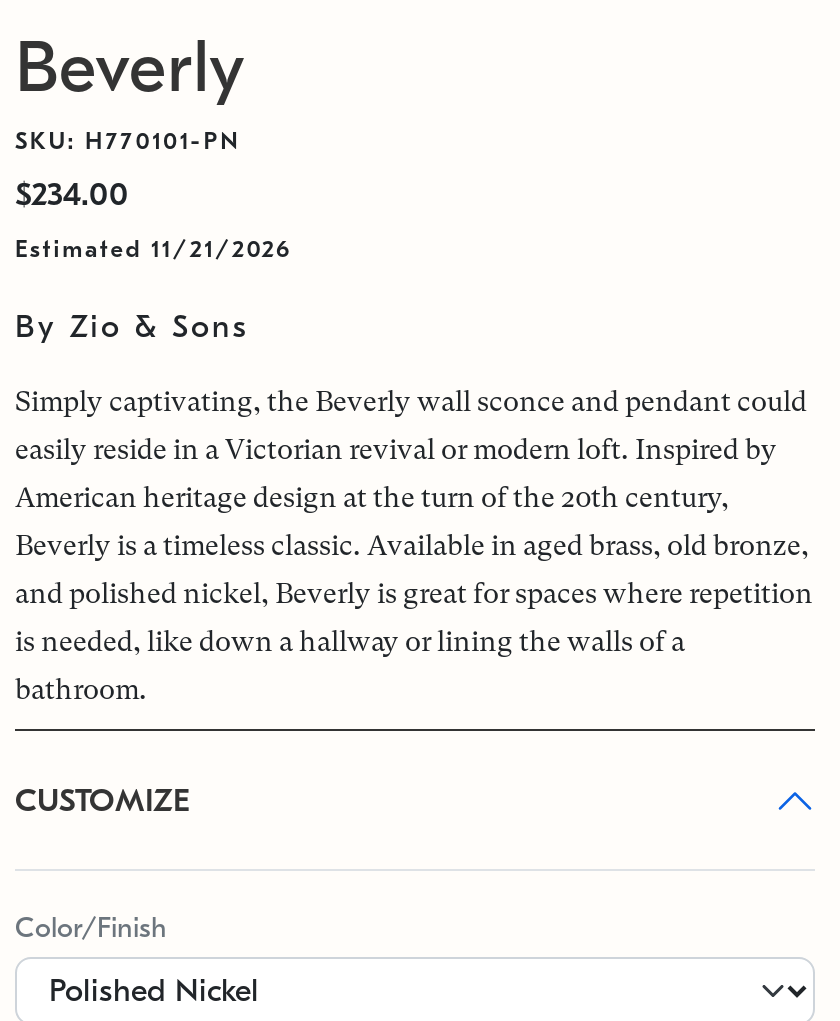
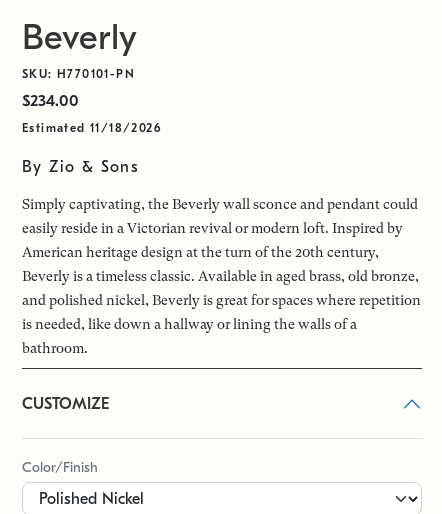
- Estimated 11/21/2026
+ Estimated 11/18/2026
